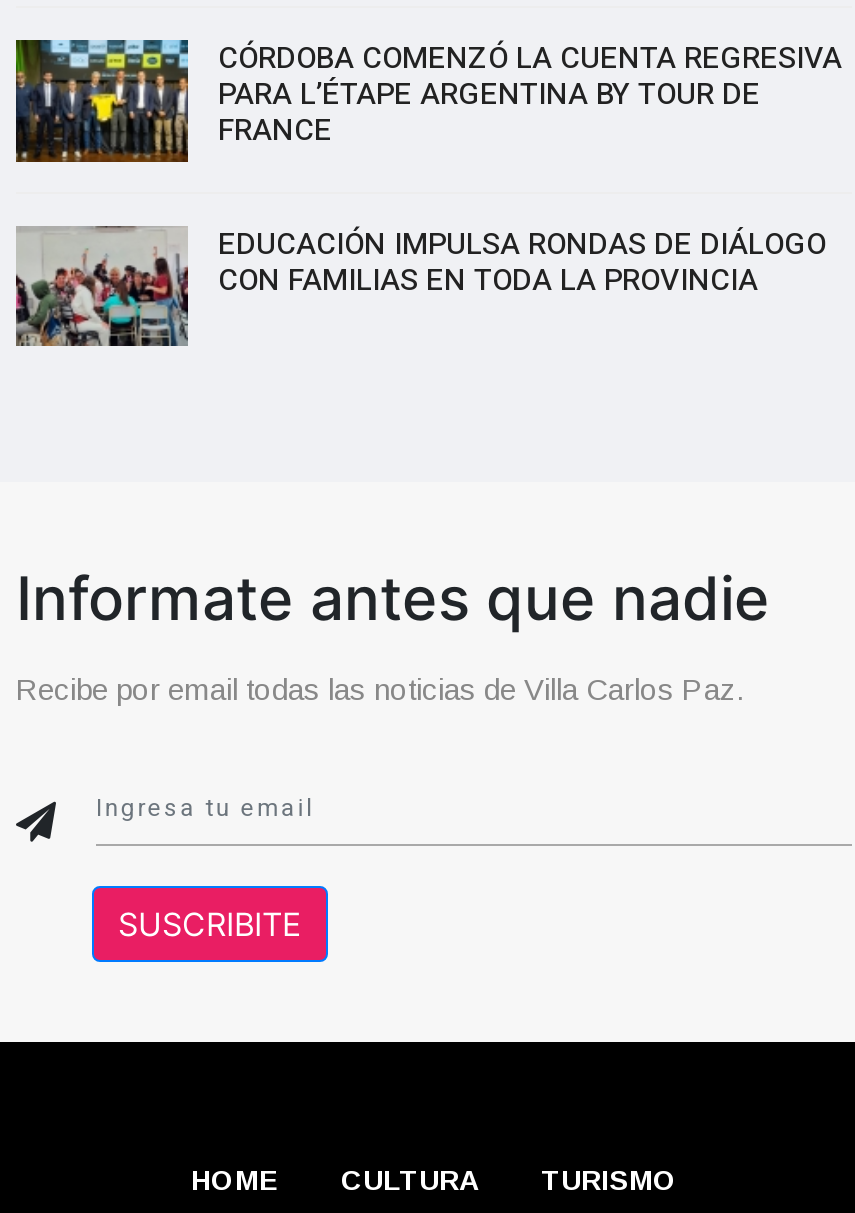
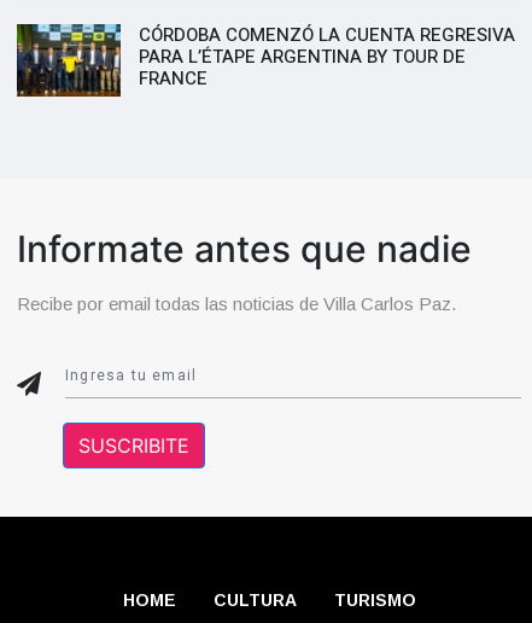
- [image]
- EDUCACIÓN IMPULSA RONDAS DE DIÁLOGO
- CON FAMILIAS EN TODA LA PROVINCIA
